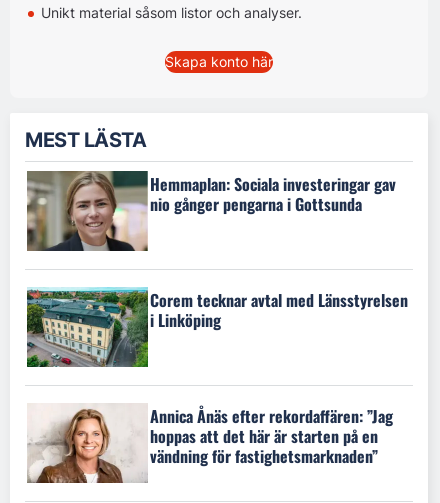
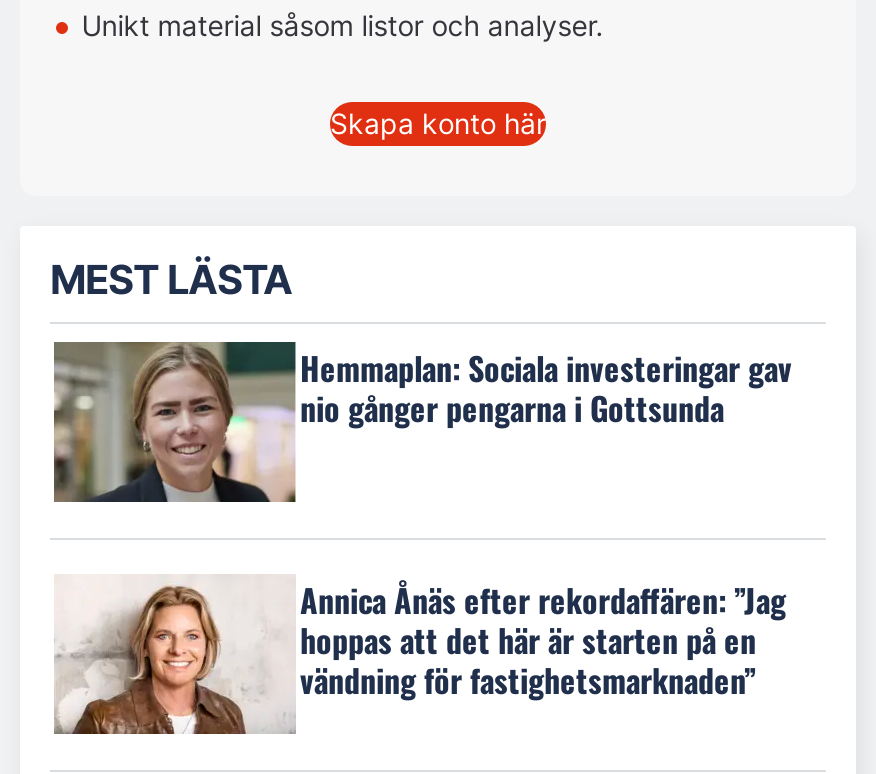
- [image]
- Corem tecknar avtal med Länsstyrelsen
- i Linköping
